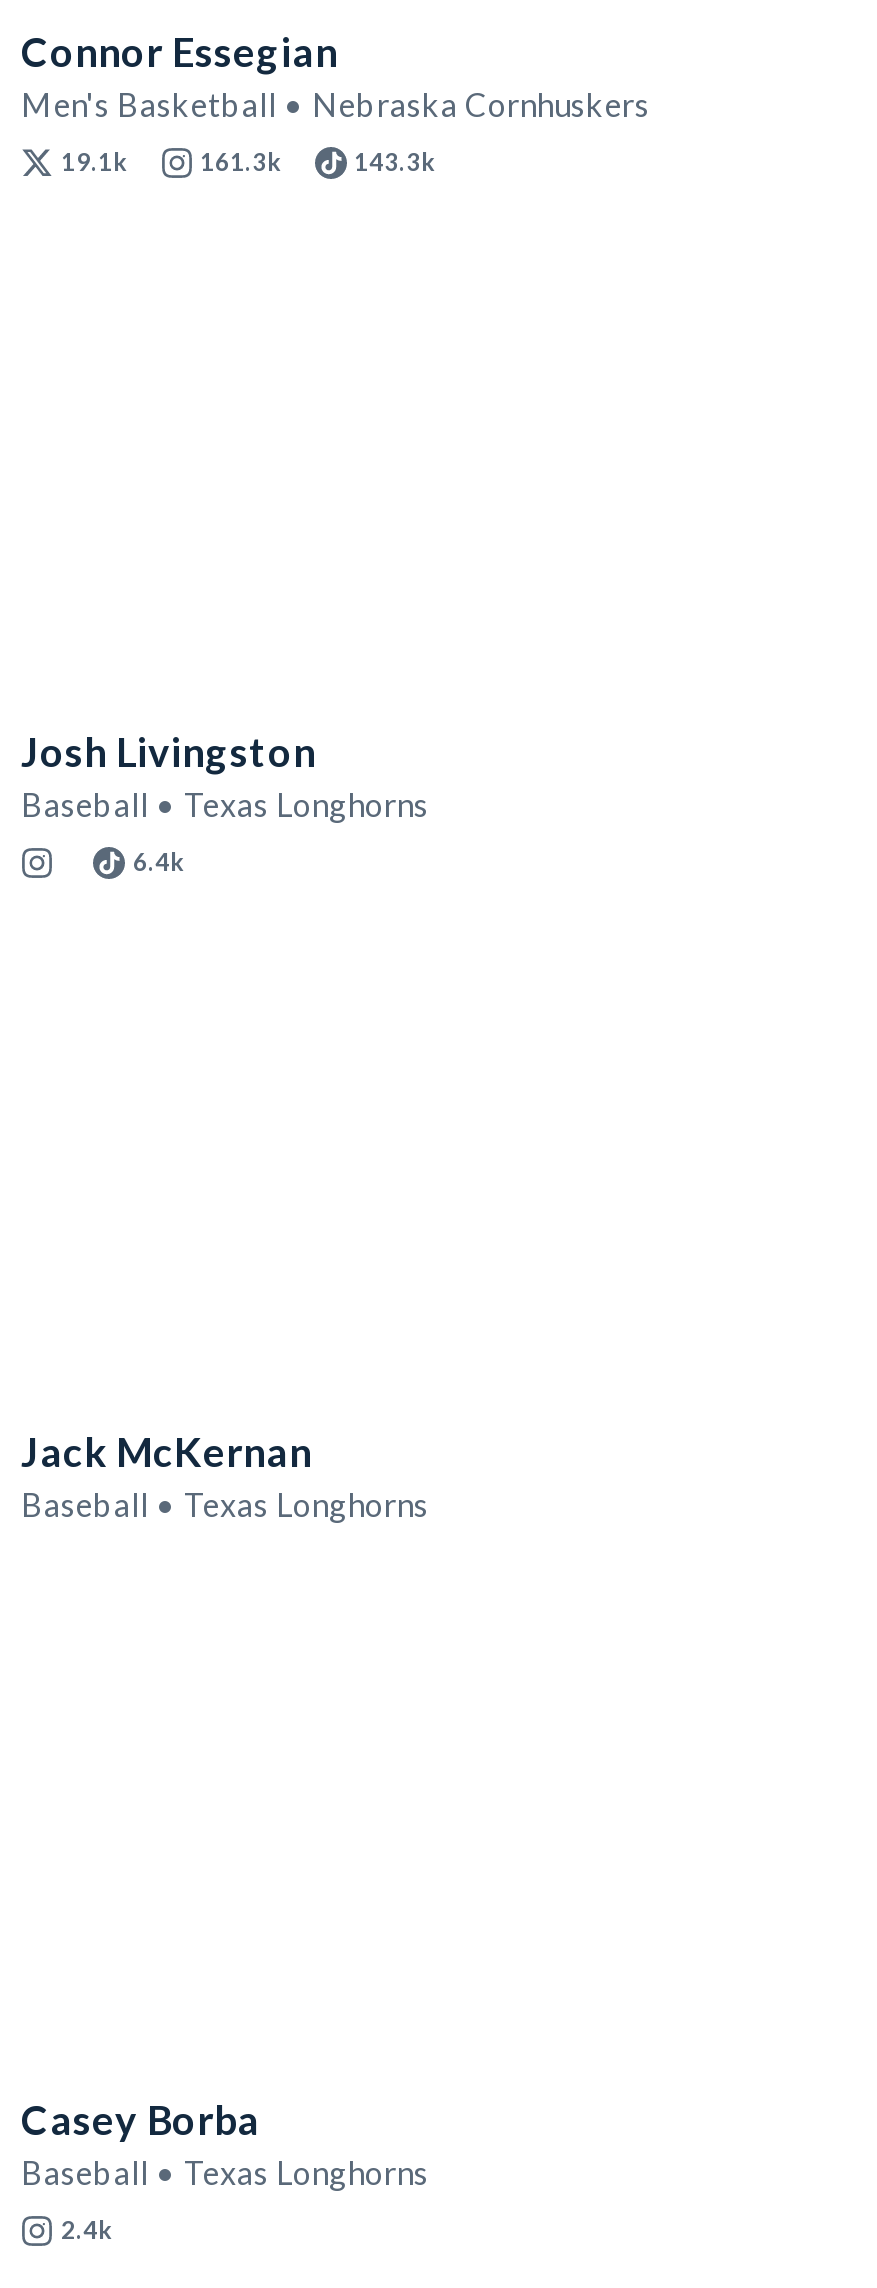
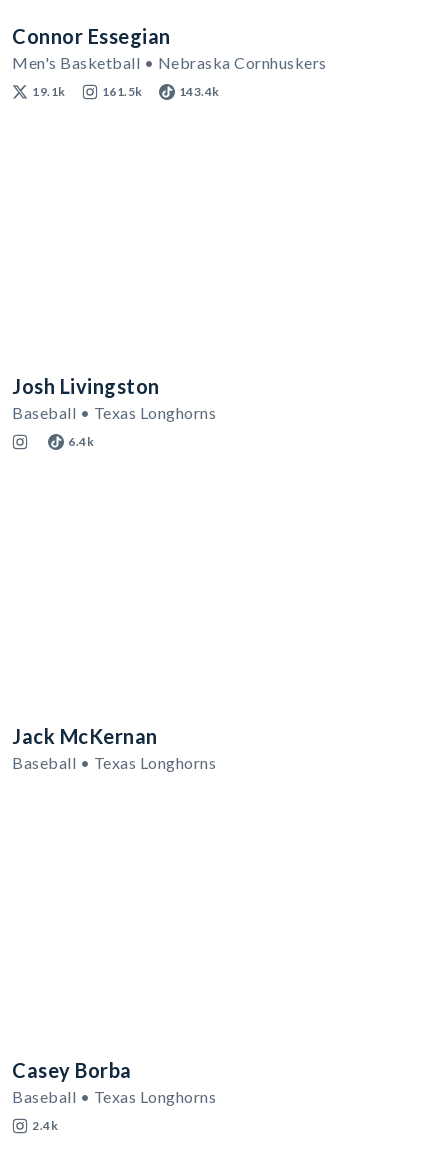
- 161.3k
- 143.3k
+ 161.5k
+ 143.4k
